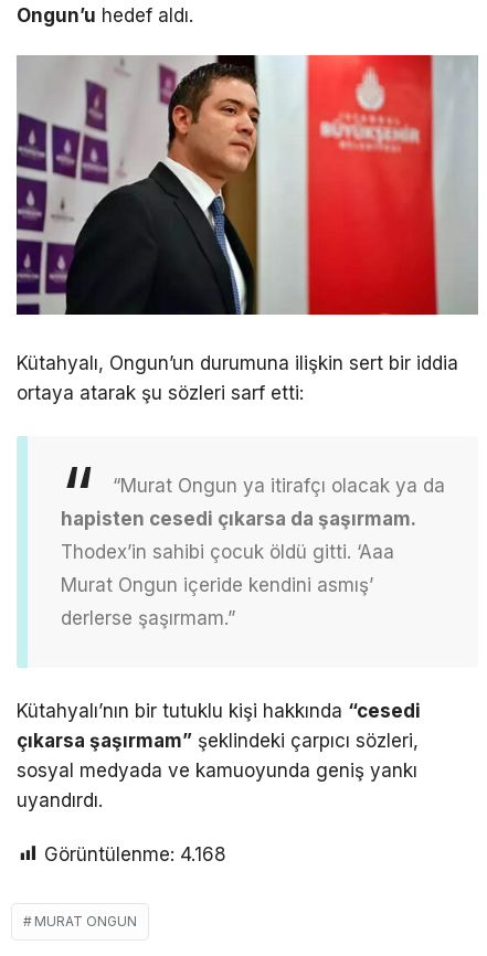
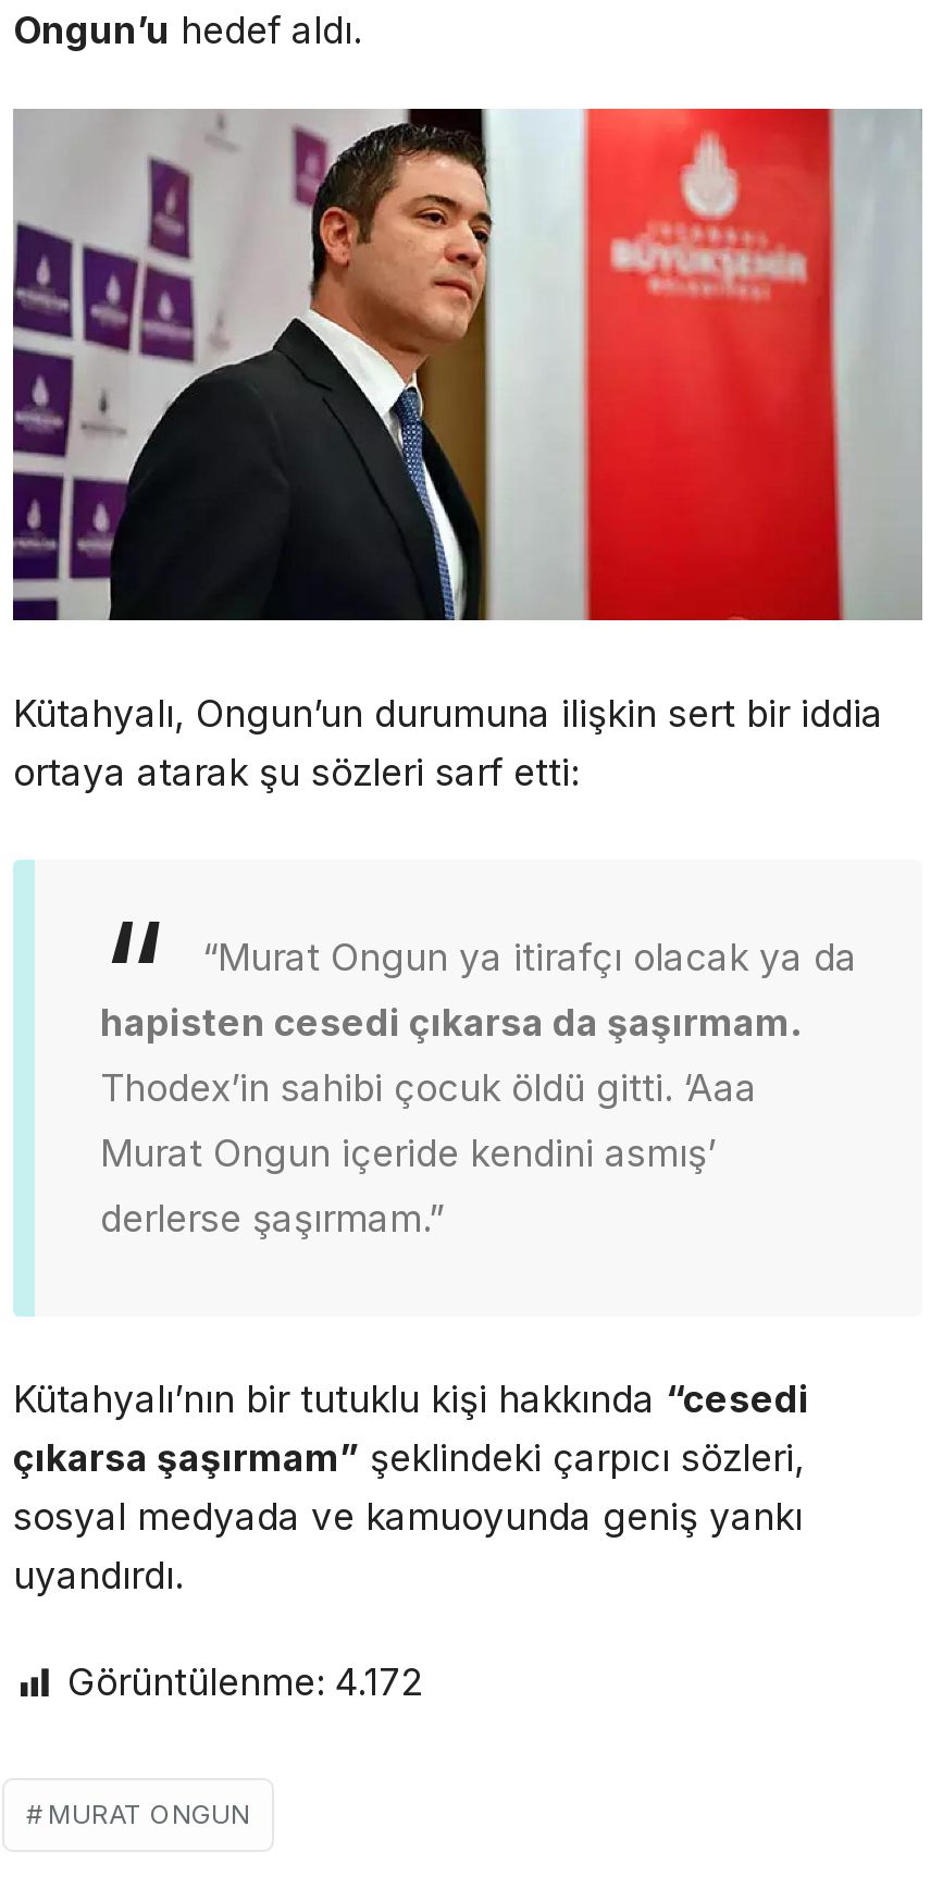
- Görüntülenme: 4.168
+ Görüntülenme: 4.172
